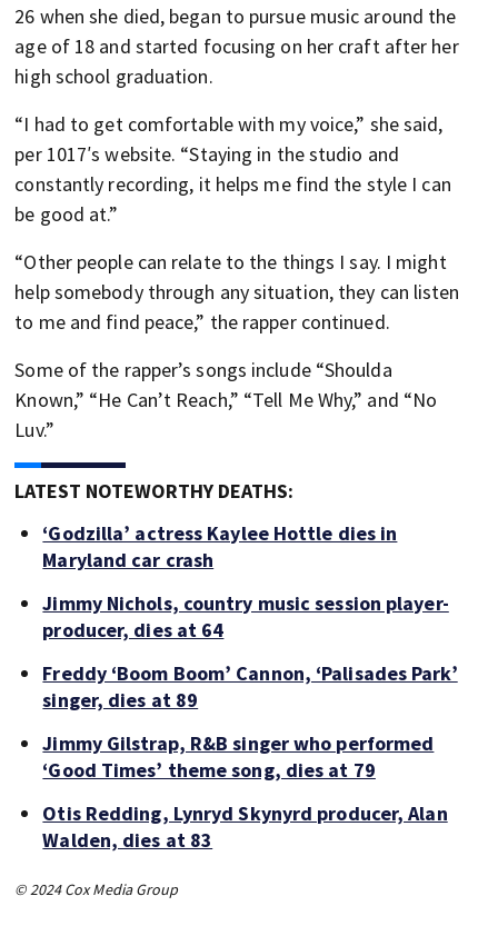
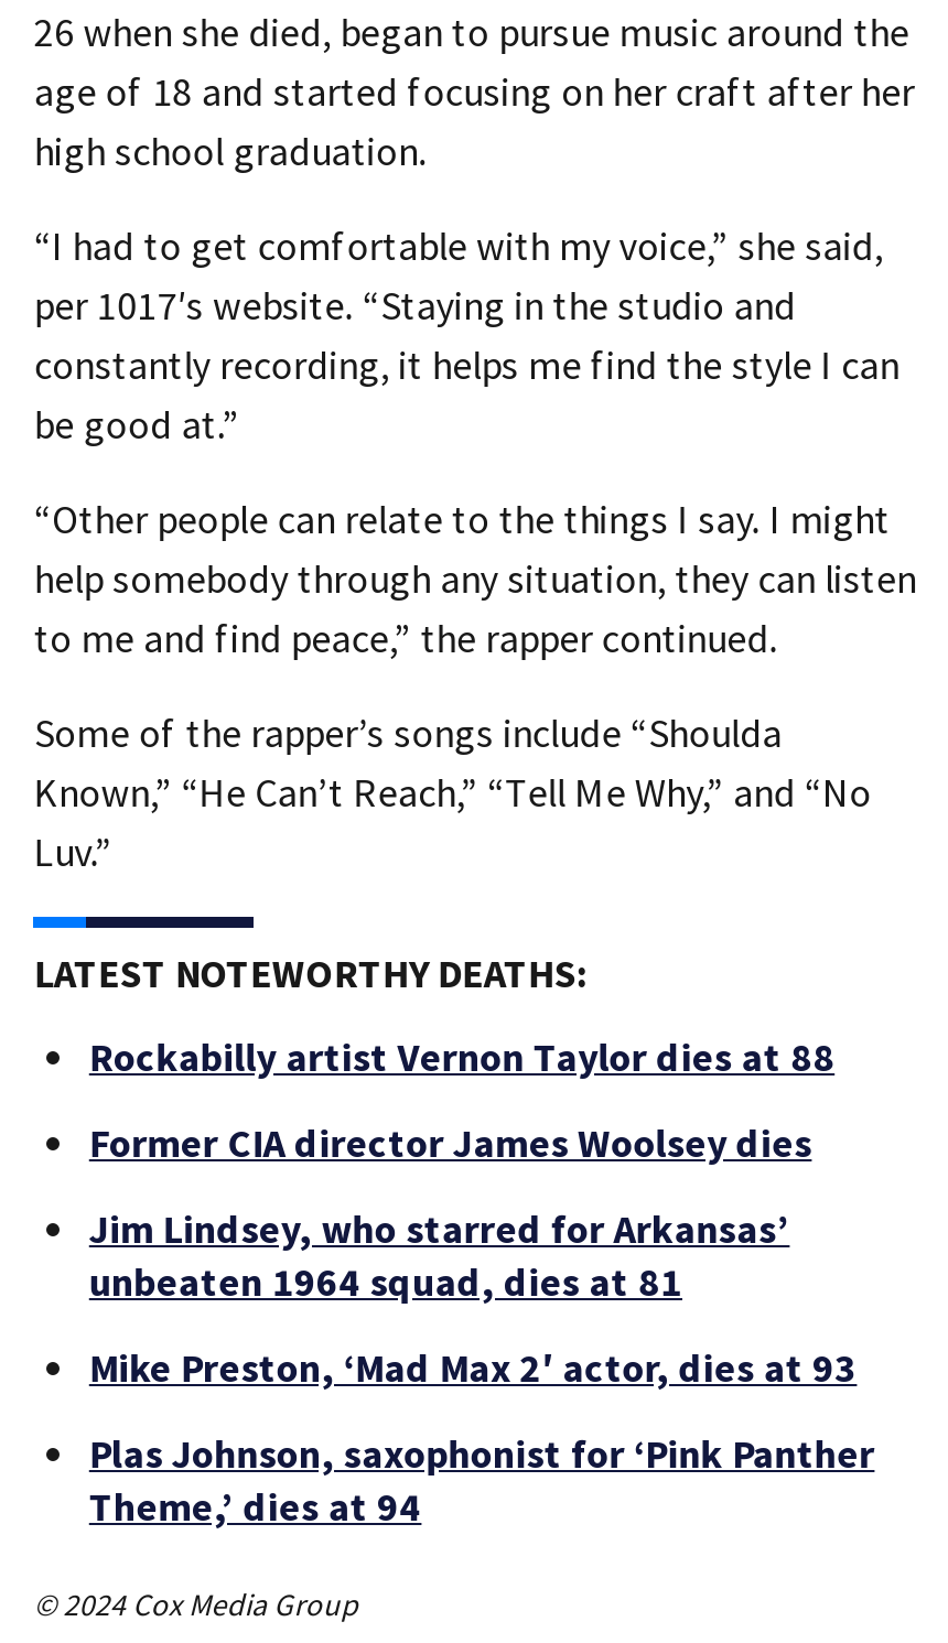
- ‘Godzilla’ actress Kaylee Hottle dies in
- Maryland car crash
+ Rockabilly artist Vernon Taylor dies at 88

- Jimmy Nichols, country music session player-
- producer, dies at 64
+ Former CIA director James Woolsey dies

- Freddy ‘Boom Boom’ Cannon, ‘Palisades Park’
- singer, dies at 89
+ Jim Lindsey, who starred for Arkansas’
+ unbeaten 1964 squad, dies at 81

- Jimmy Gilstrap, R&B singer who performed
- ‘Good Times’ theme song, dies at 79
+ Mike Preston, ‘Mad Max 2′ actor, dies at 93

- Otis Redding, Lynryd Skynyrd producer, Alan
- Walden, dies at 83
+ Plas Johnson, saxophonist for ‘Pink Panther
+ Theme,’ dies at 94
